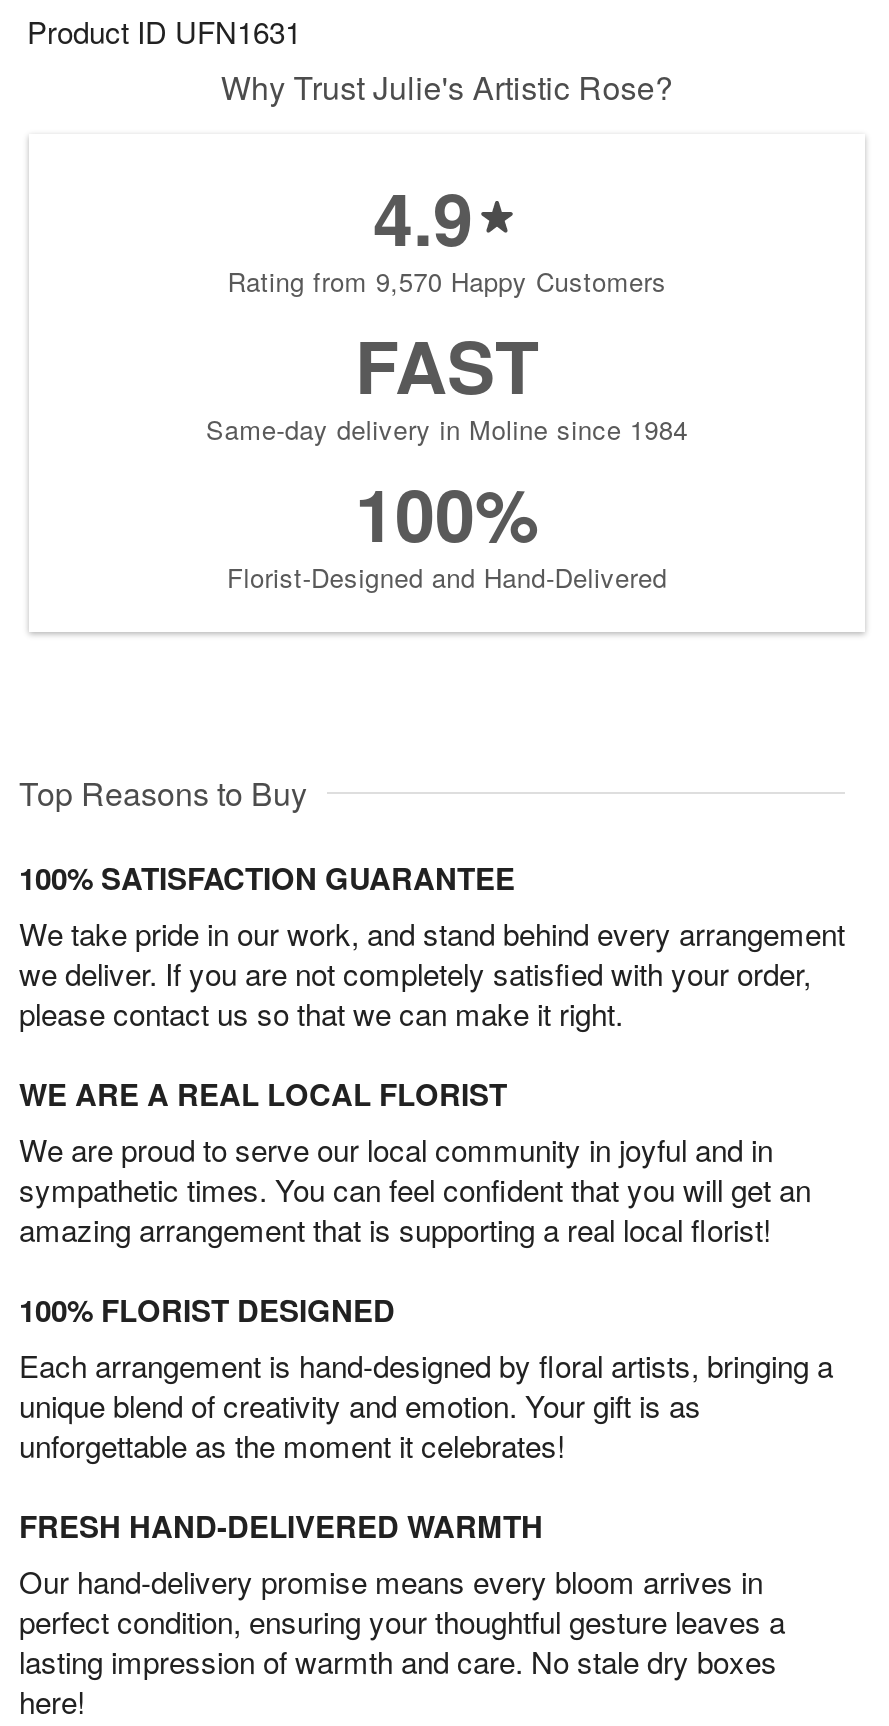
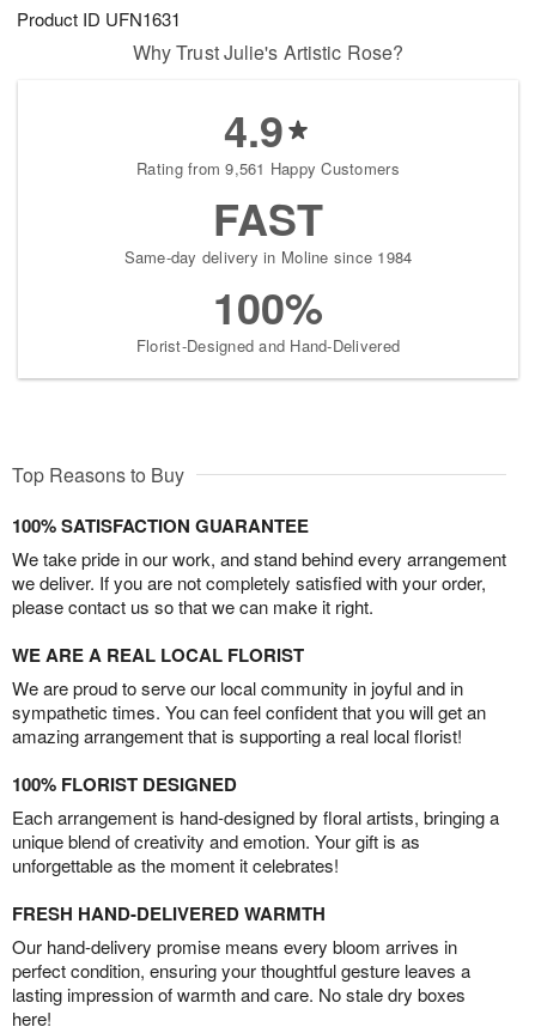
- Rating from 9,570 Happy Customers
+ Rating from 9,561 Happy Customers
